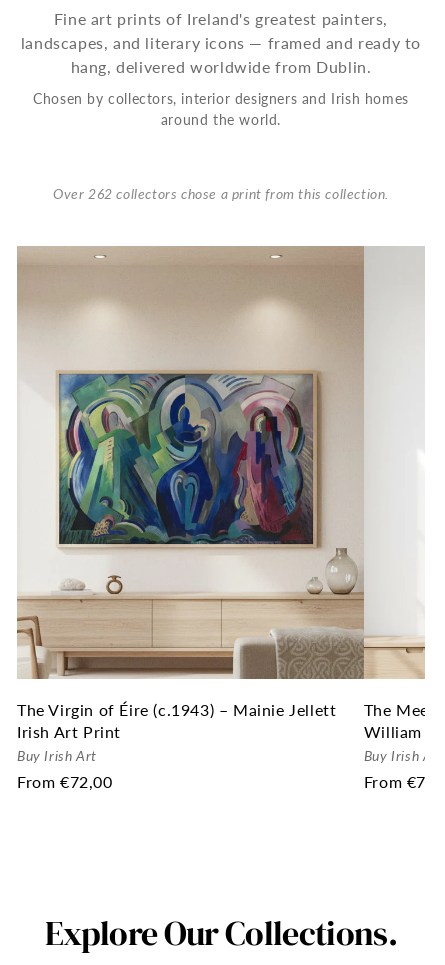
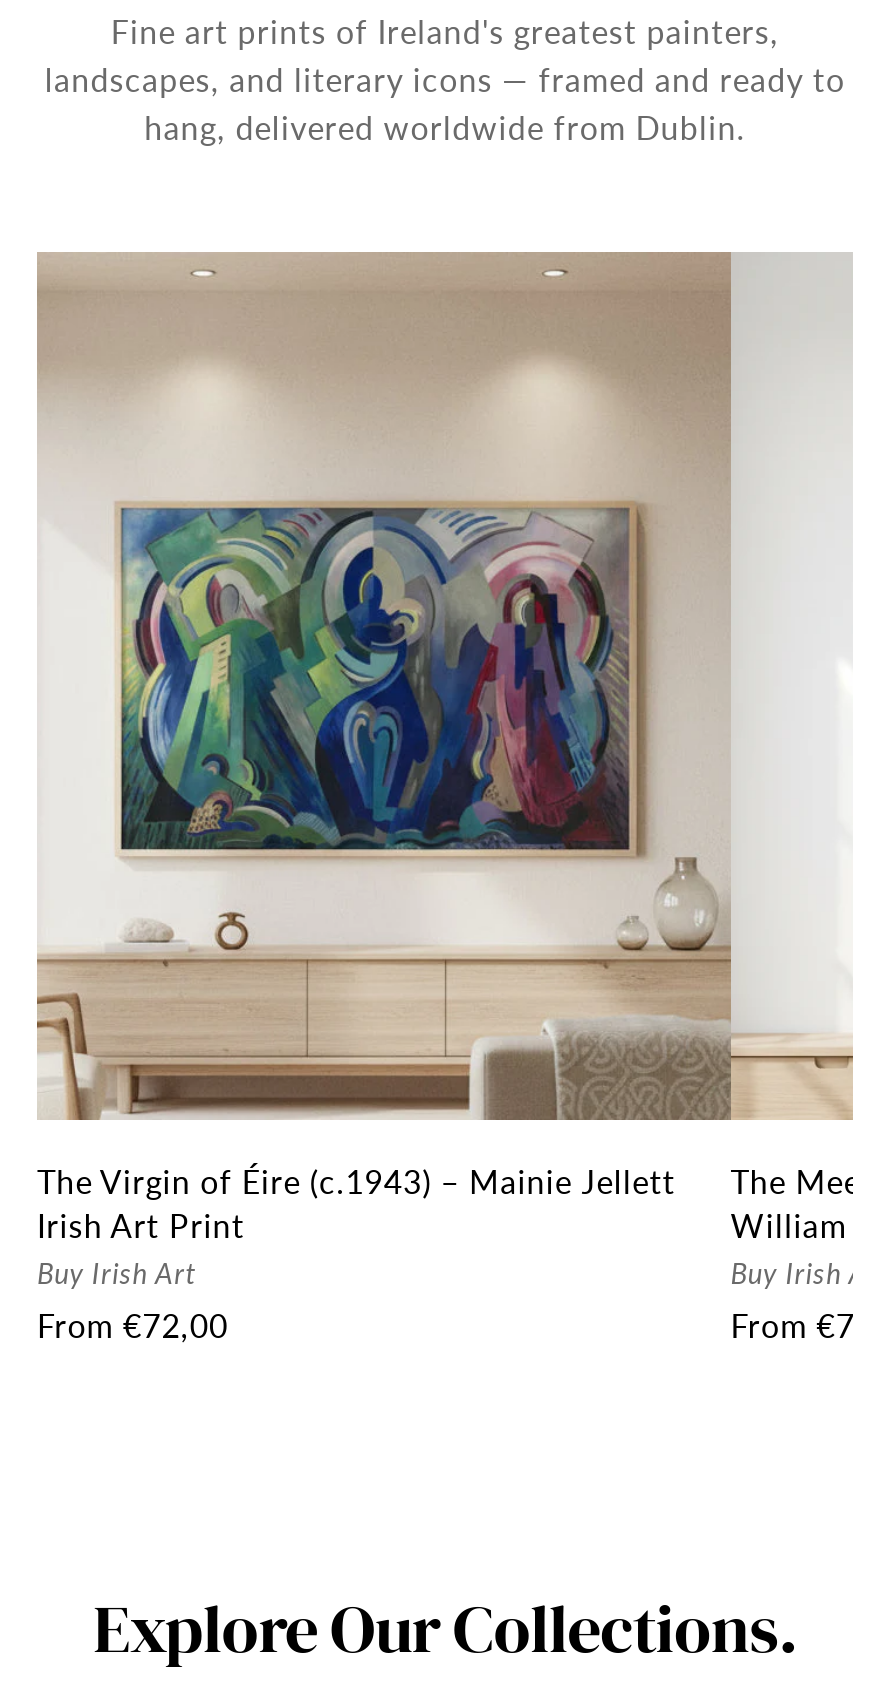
- Chosen by collectors, interior designers and Irish homes
- around the world.

- Over 262 collectors chose a print from this collection.
